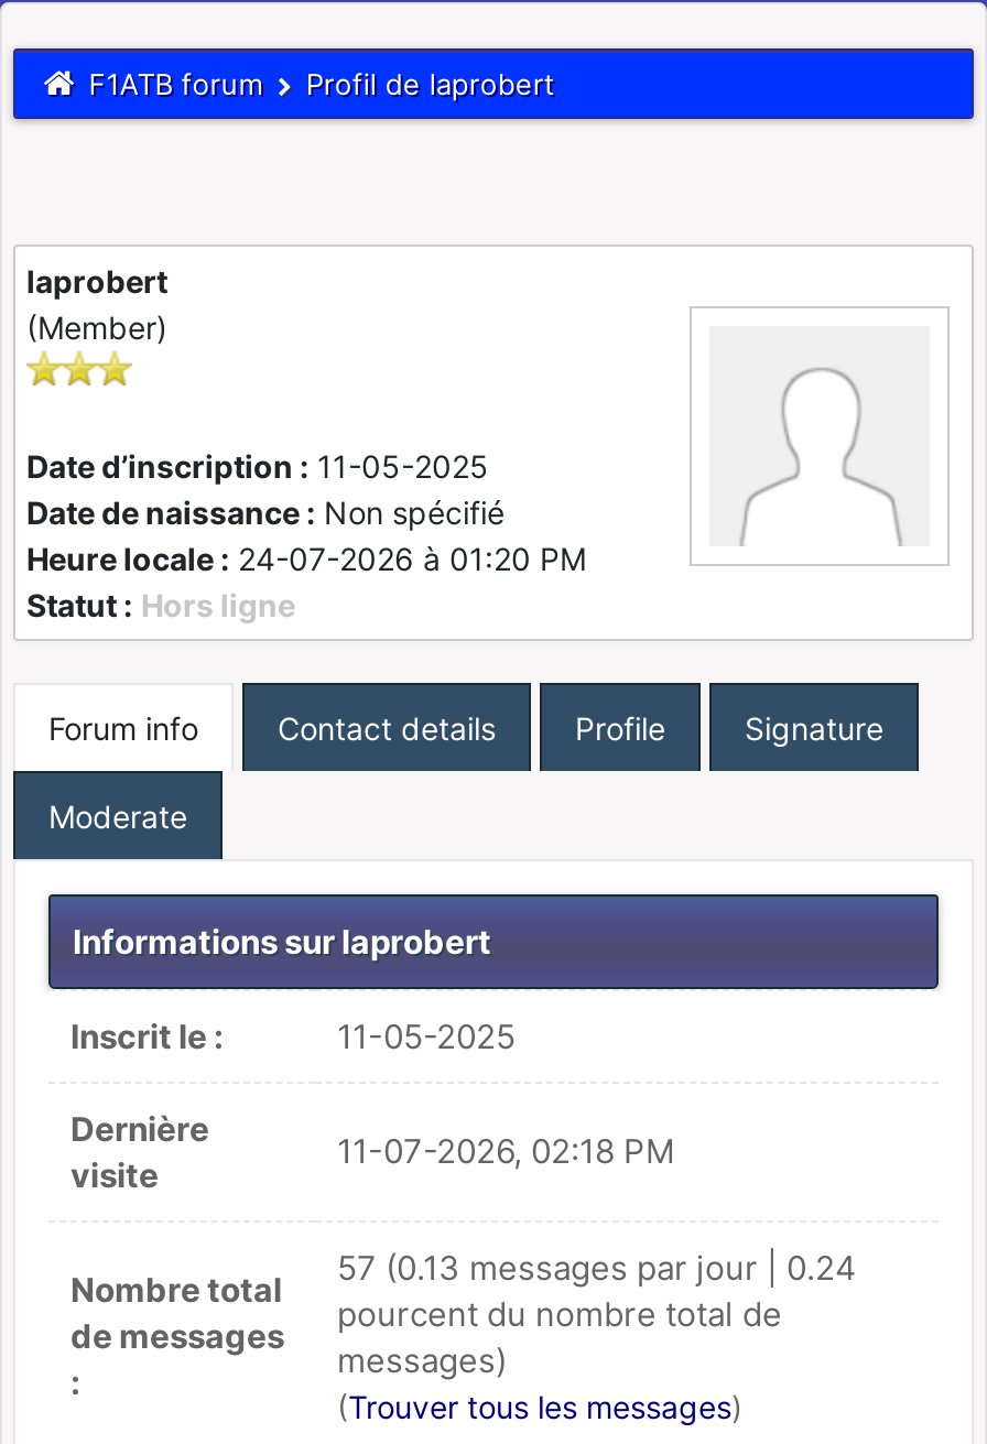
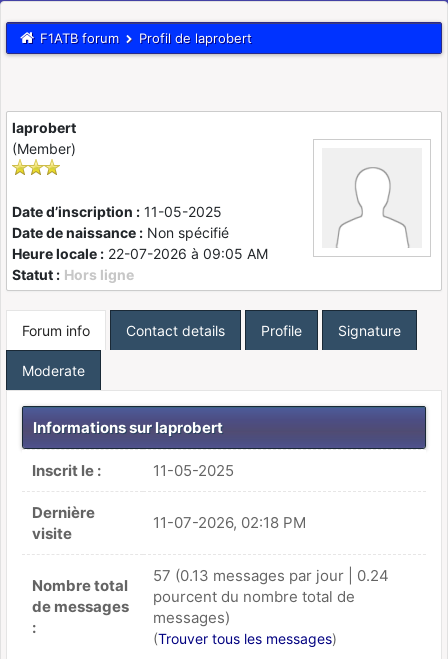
- Heure locale : 24-07-2026 à 01:20 PM
+ Heure locale : 22-07-2026 à 09:05 AM
